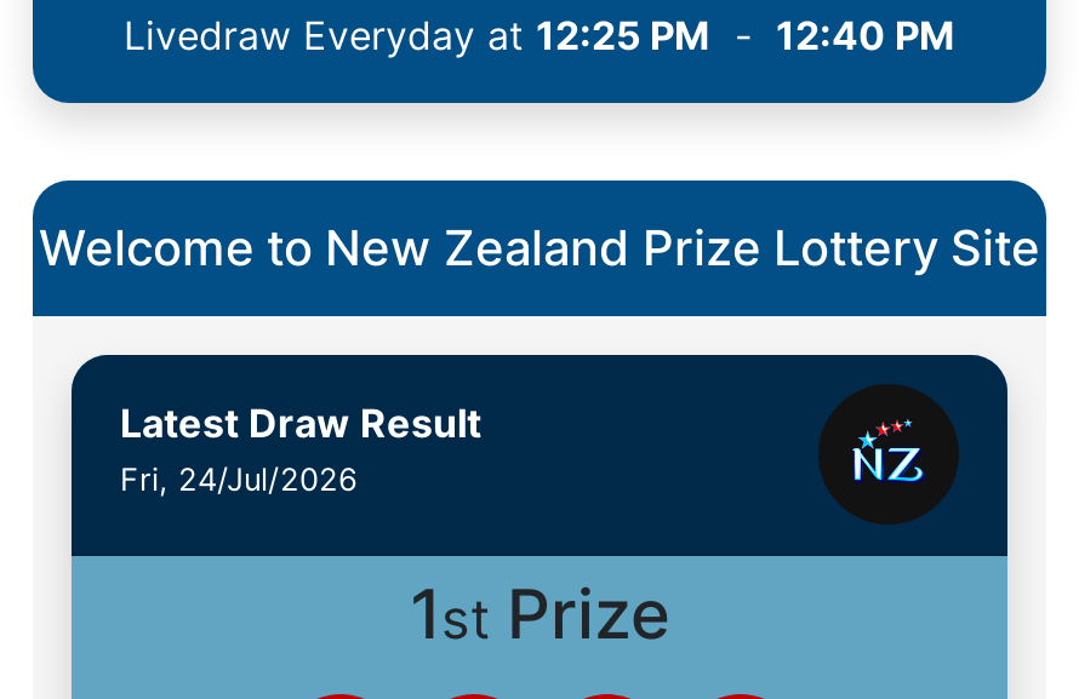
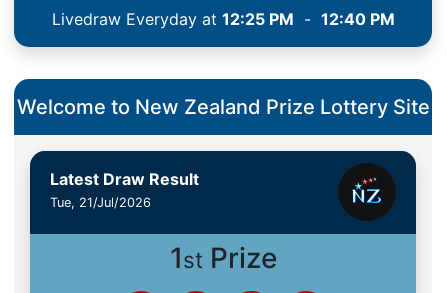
- Fri, 24/Jul/2026
+ Tue, 21/Jul/2026
